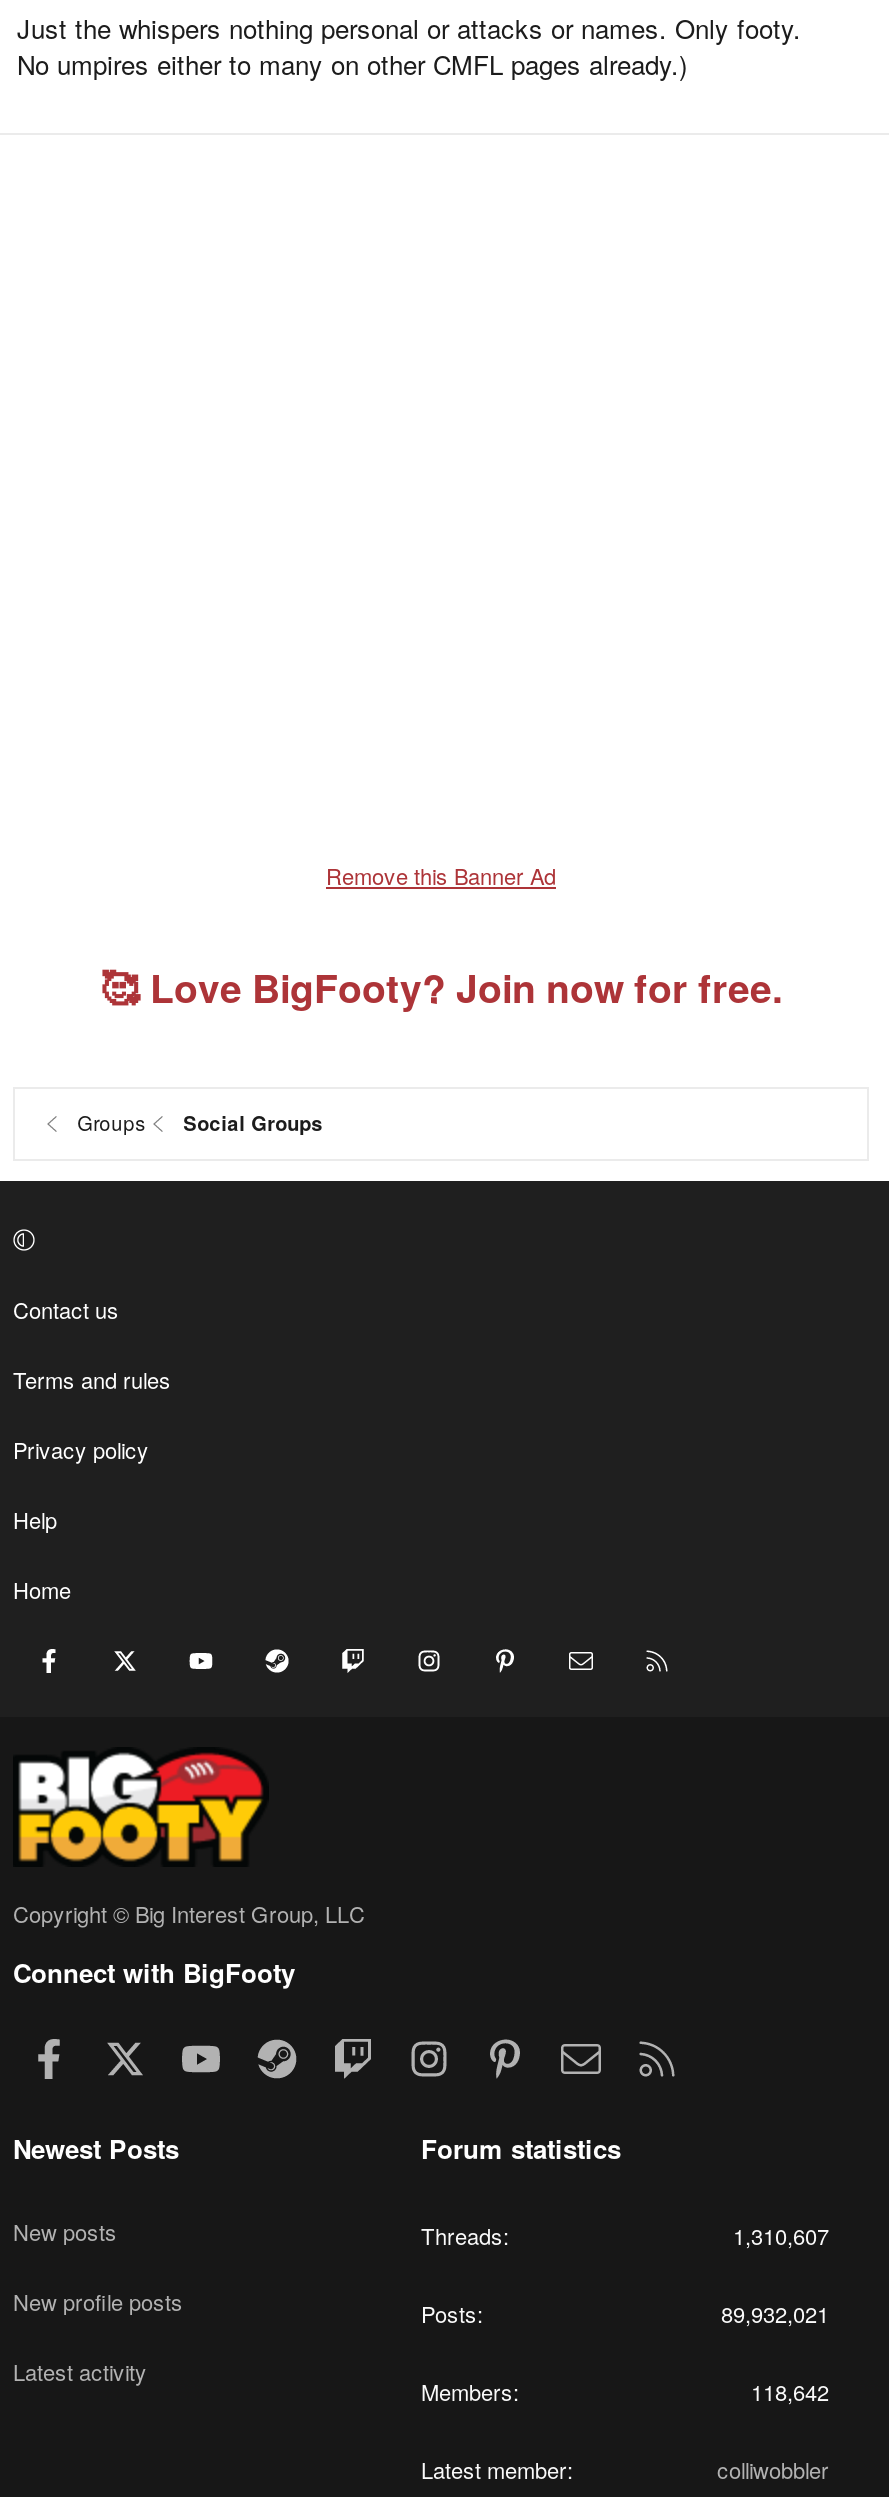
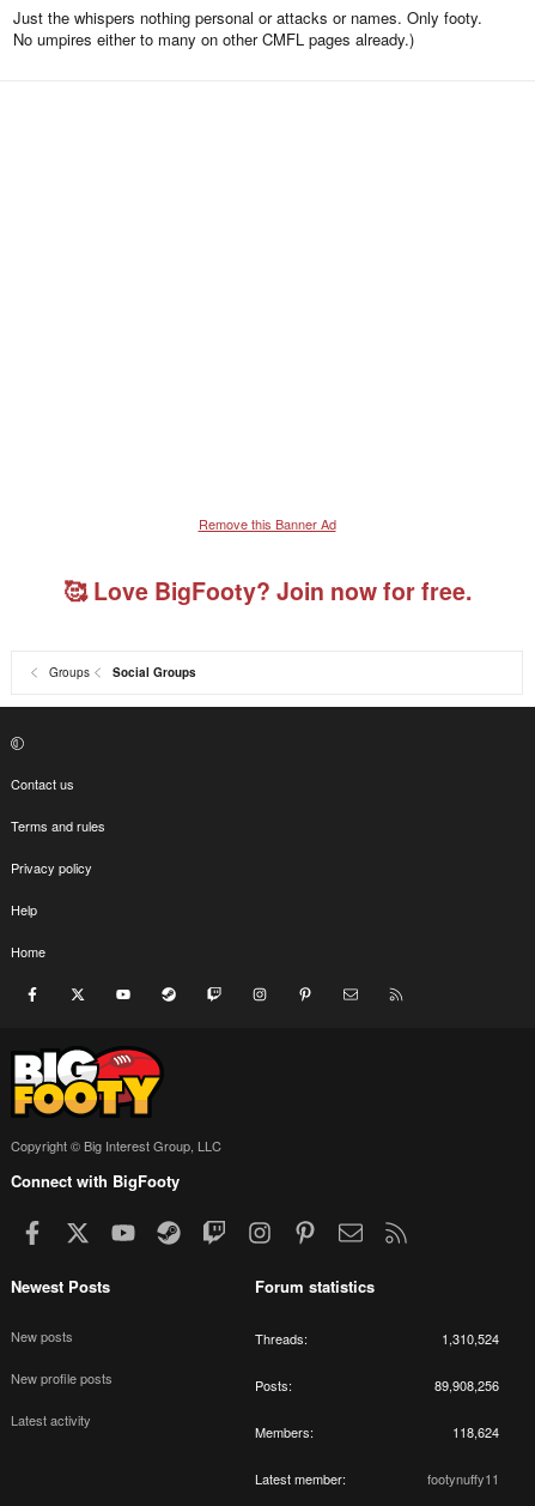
- 1,310,607
+ 1,310,524

- 89,932,021
+ 89,908,256

- 118,642
+ 118,624

- colliwobbler
+ footynuffy11
